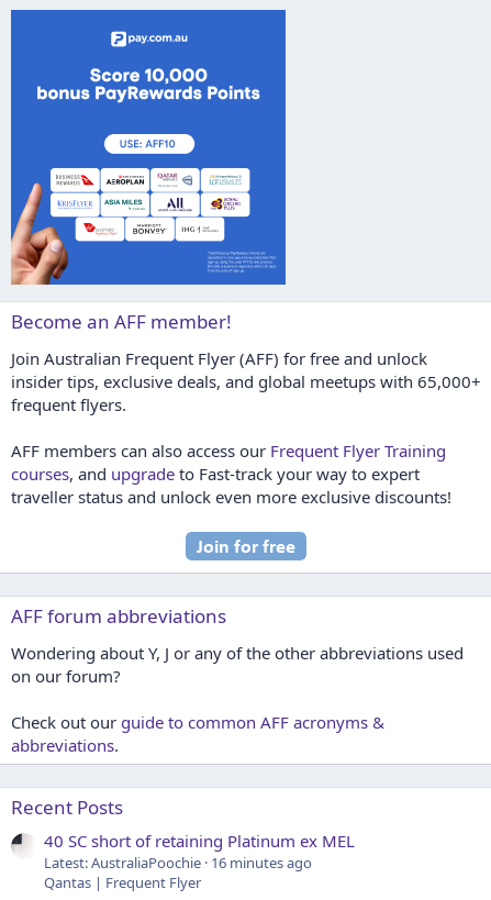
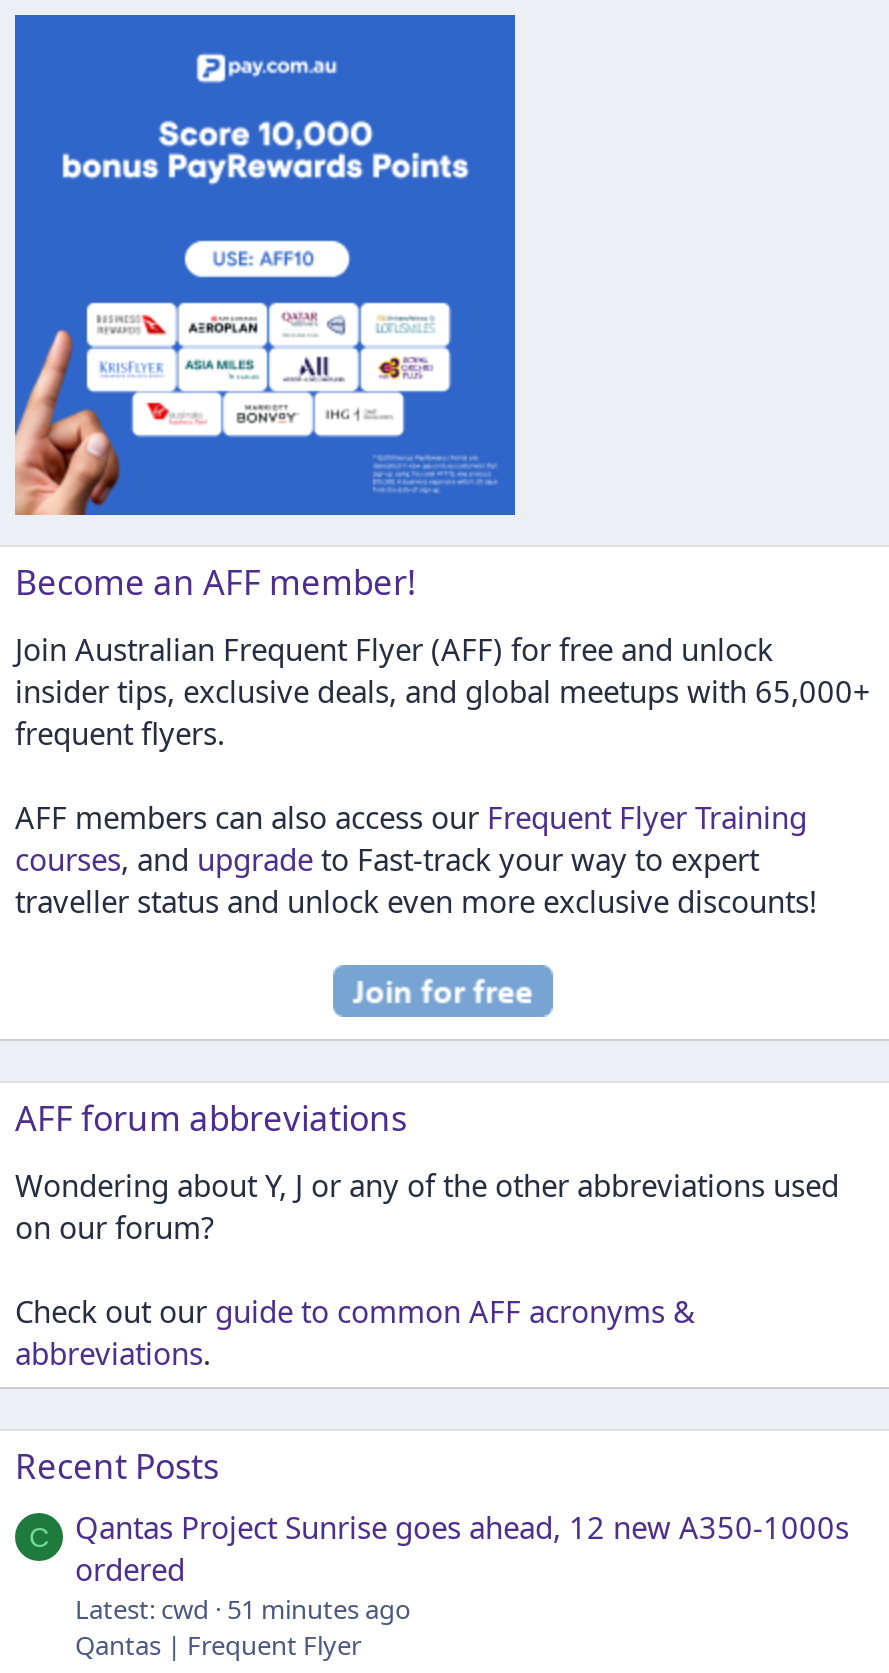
- 40 SC short of retaining Platinum ex MEL
- Latest: AustraliaPoochie 16 minutes ago
+ C
+ Qantas Project Sunrise goes ahead, 12 new A350-1000s
+ ordered
+ Latest: cwd 51 minutes ago
